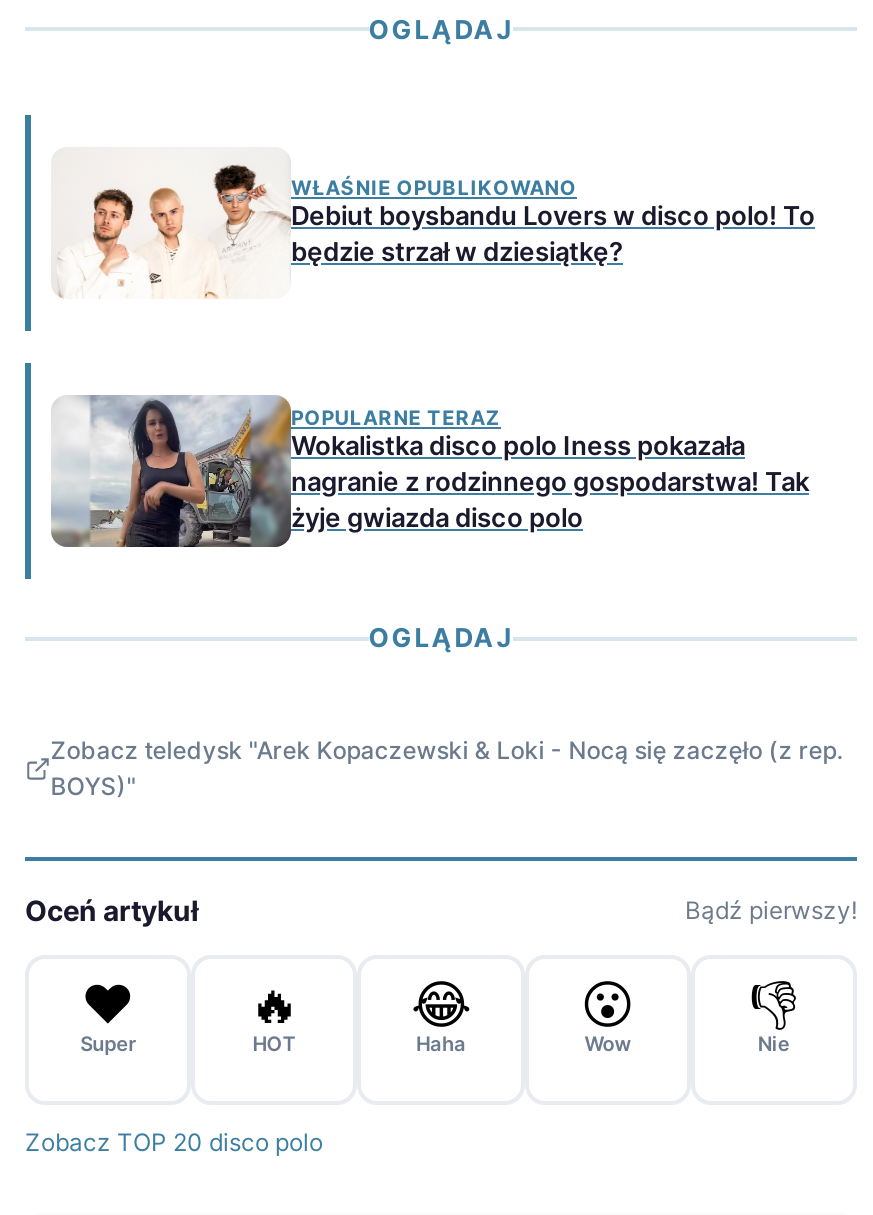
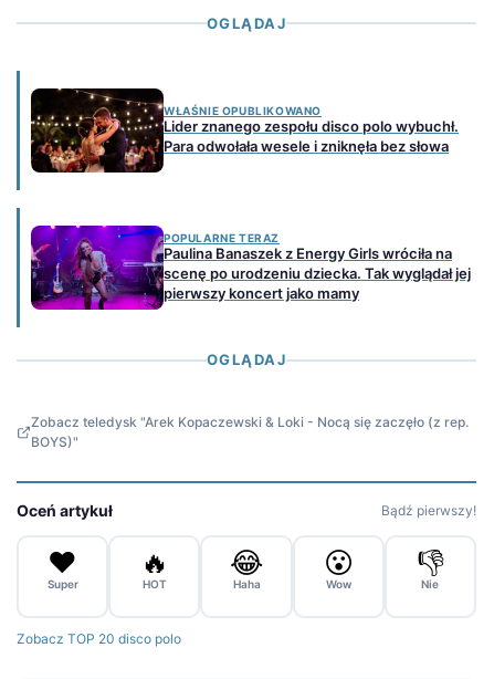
- [image]
- Debiut boysbandu Lovers w disco polo! To
- będzie strzał w dziesiątkę?
+ [image]
+ Lider znanego zespołu disco polo wybuchł.
+ Para odwołała wesele i zniknęła bez słowa

- [image]
- Wokalistka disco polo Iness pokazała
- nagranie z rodzinnego gospodarstwa! Tak
- żyje gwiazda disco polo
+ [image]
+ Paulina Banaszek z Energy Girls wróciła na
+ scenę po urodzeniu dziecka. Tak wyglądał jej
+ pierwszy koncert jako mamy
